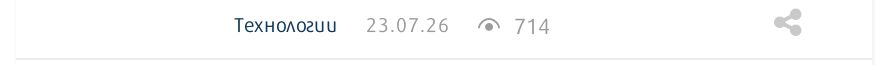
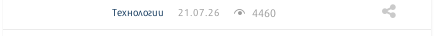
- 23.07.26
- 714
+ 21.07.26
+ 4460
